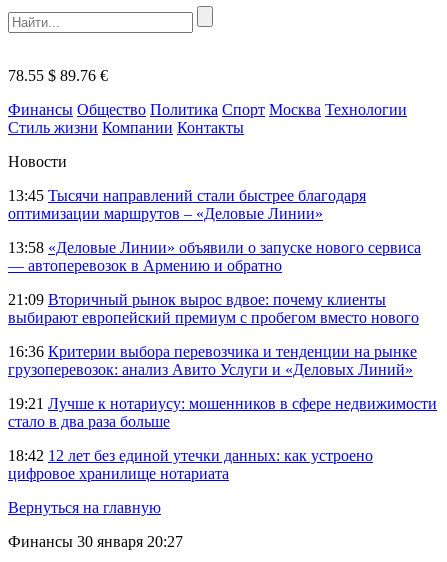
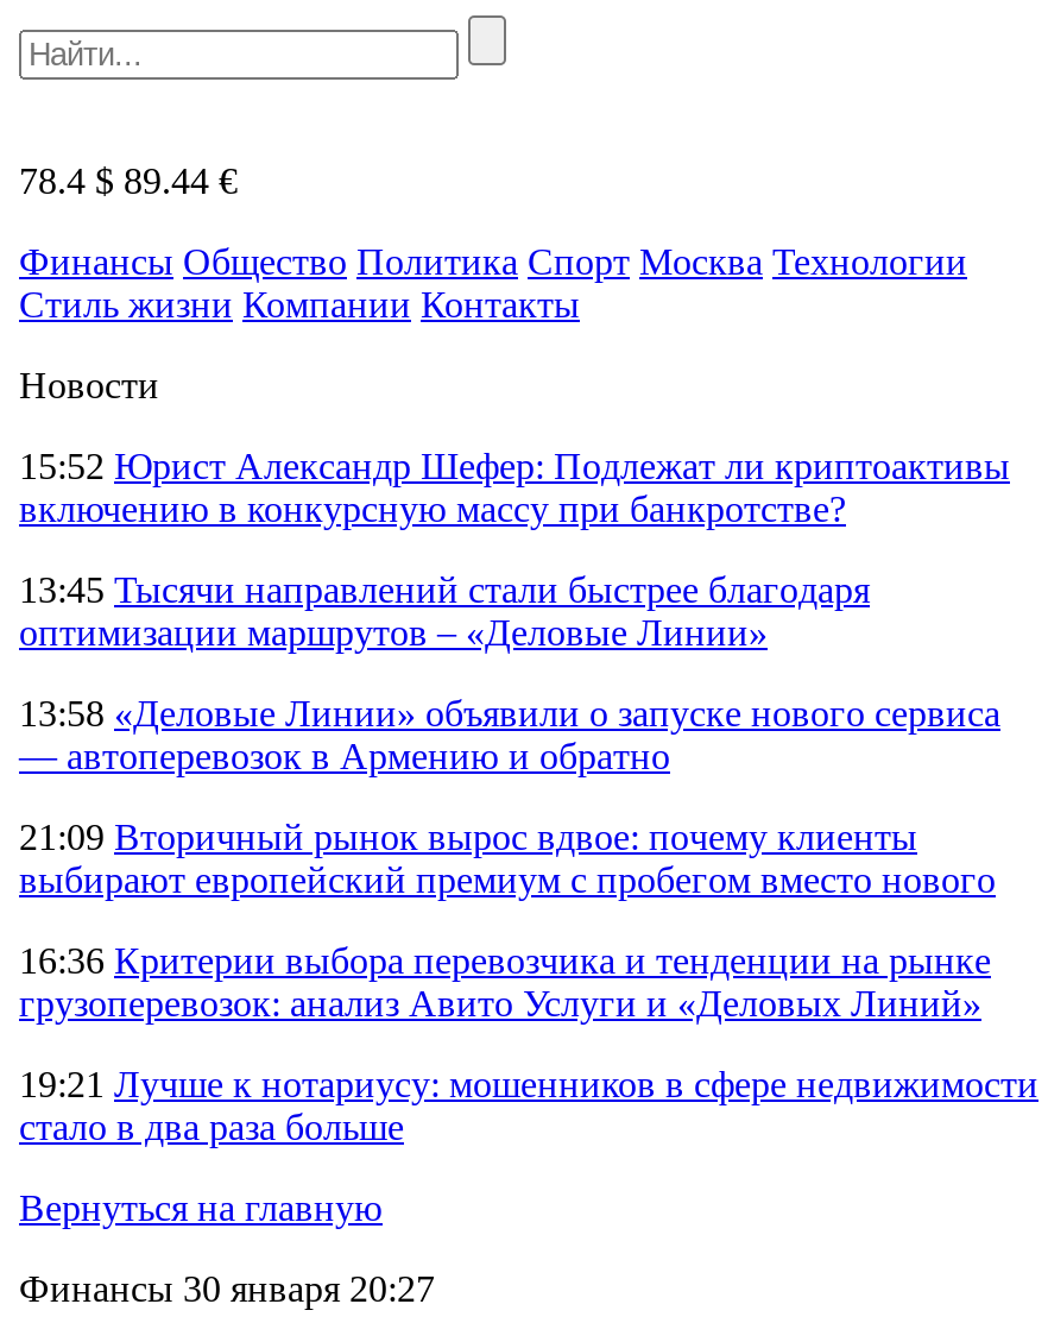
- 78.55 $ 89.76 €
+ 78.4 $ 89.44 €

+ 15:52 Юрист Александр Шефер: Подлежат ли криптоактивы
+ включению в конкурсную массу при банкротстве?

moved down: 13:45 Тысячи направлений стали быстрее благодаря | оптимизации маршрутов – «Деловые Линии» | 13:58 «Деловые Линии» объявили о запуске нового сервиса | ... | 19:21 Лучше к нотариусу: мошенников в сфере недвижимости | стало в два раза больше

- 18:42 12 лет без единой утечки данных: как устроено
- цифровое хранилище нотариата
